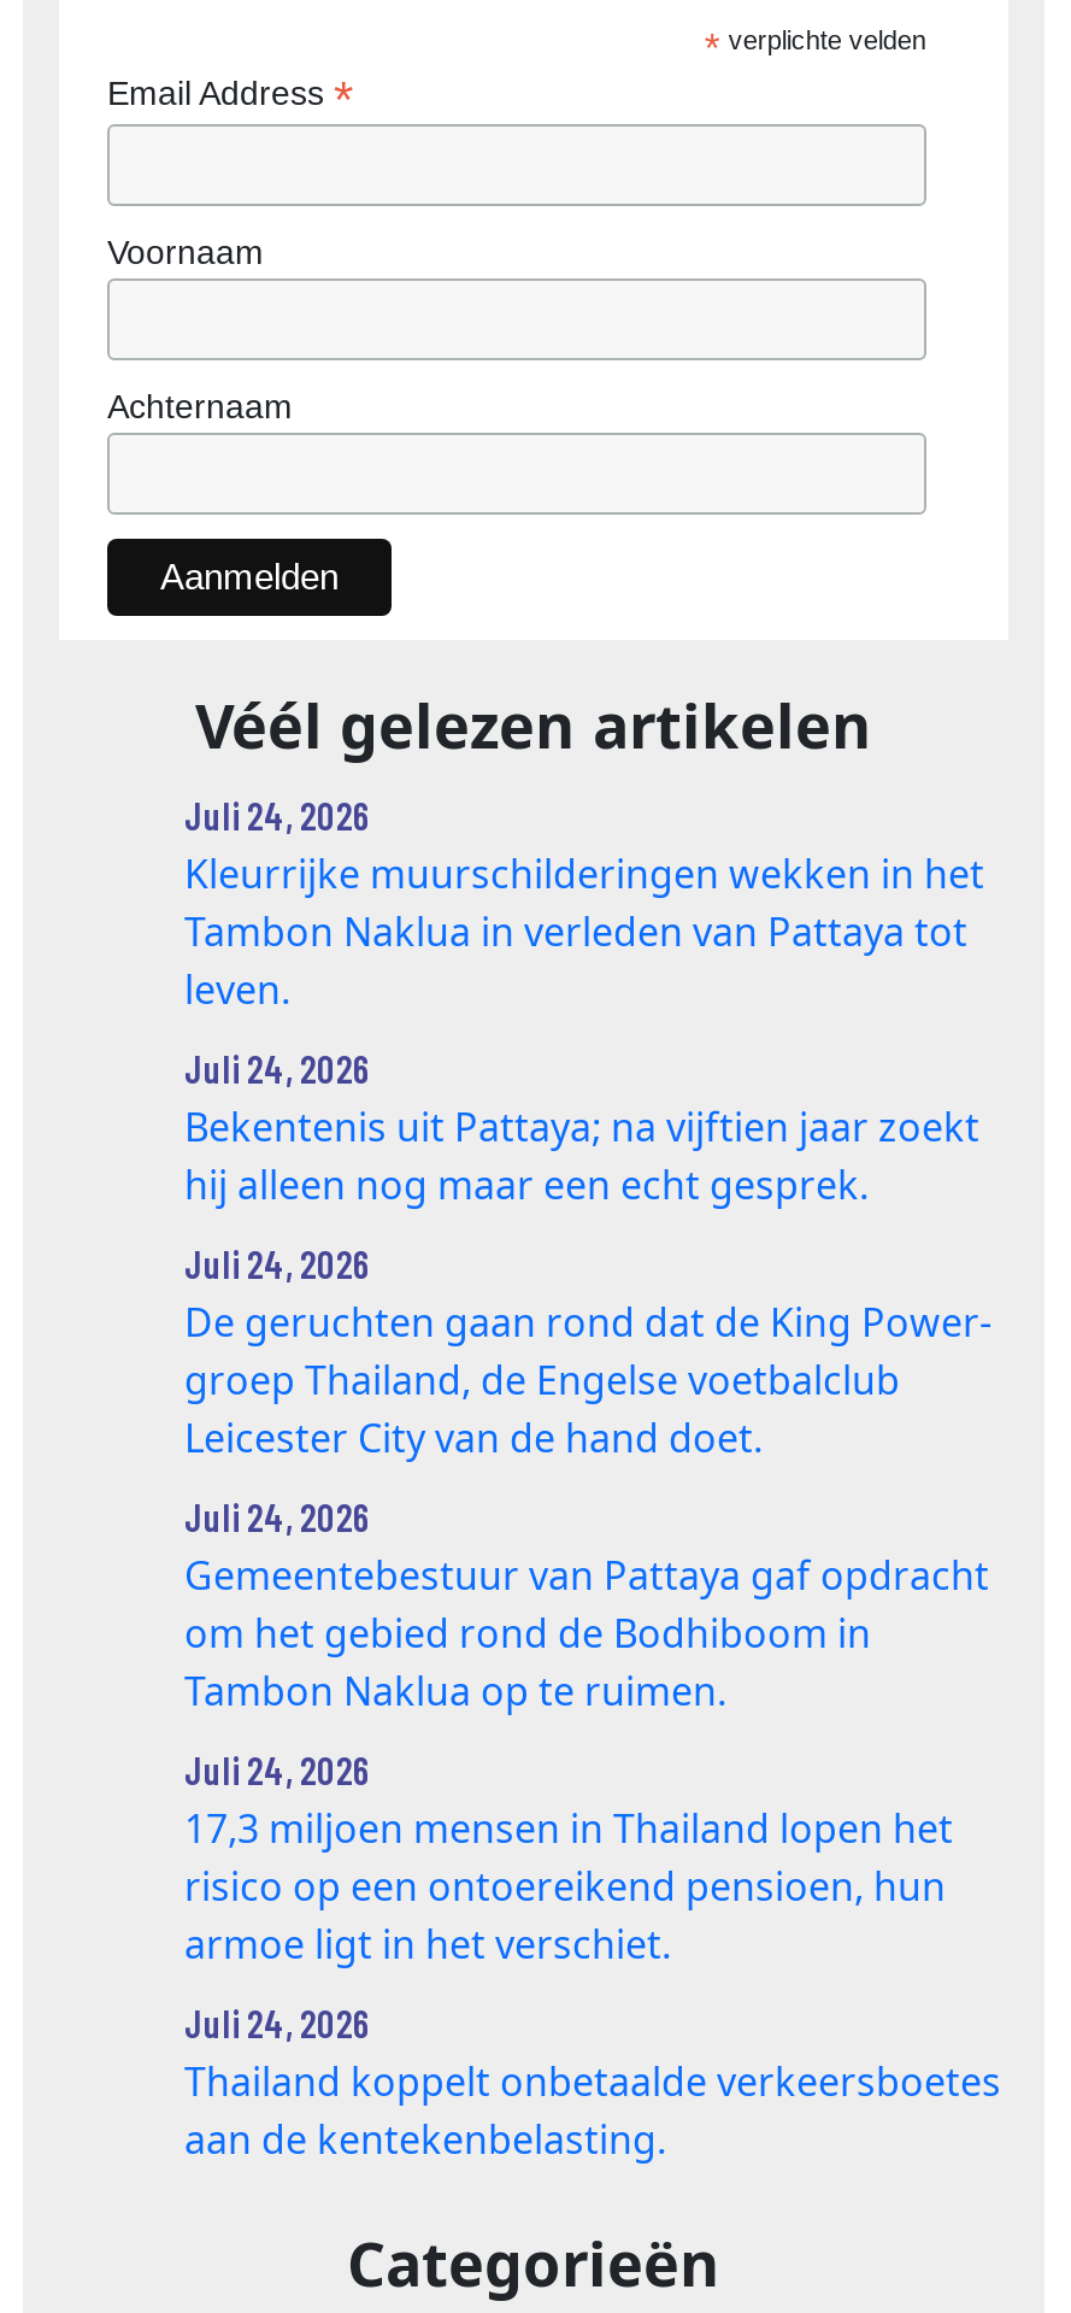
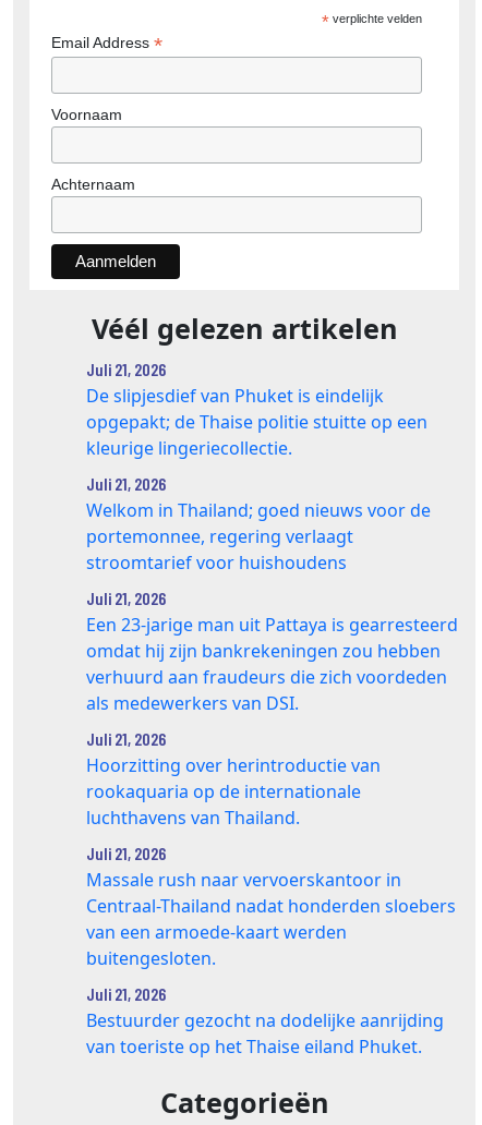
- Juli 24, 2026
- Kleurrijke muurschilderingen wekken in het
- Tambon Naklua in verleden van Pattaya tot
- leven.
+ Juli 21, 2026
+ De slipjesdief van Phuket is eindelijk
+ opgepakt; de Thaise politie stuitte op een
+ kleurige lingeriecollectie.

- Juli 24, 2026
- Bekentenis uit Pattaya; na vijftien jaar zoekt
- hij alleen nog maar een echt gesprek.
+ Juli 21, 2026
+ Welkom in Thailand; goed nieuws voor de
+ portemonnee, regering verlaagt
+ stroomtarief voor huishoudens

- Juli 24, 2026
- De geruchten gaan rond dat de King Power-
- groep Thailand, de Engelse voetbalclub
- Leicester City van de hand doet.
+ Juli 21, 2026
+ Een 23-jarige man uit Pattaya is gearresteerd
+ omdat hij zijn bankrekeningen zou hebben
+ verhuurd aan fraudeurs die zich voordeden
+ als medewerkers van DSI.

- Juli 24, 2026
- Gemeentebestuur van Pattaya gaf opdracht
- om het gebied rond de Bodhiboom in
- Tambon Naklua op te ruimen.
+ Juli 21, 2026
+ Hoorzitting over herintroductie van
+ rookaquaria op de internationale
+ luchthavens van Thailand.

- Juli 24, 2026
- 17,3 miljoen mensen in Thailand lopen het
- risico op een ontoereikend pensioen, hun
- armoe ligt in het verschiet.
+ Juli 21, 2026
+ Massale rush naar vervoerskantoor in
+ Centraal-Thailand nadat honderden sloebers
+ van een armoede-kaart werden
+ buitengesloten.

- Juli 24, 2026
- Thailand koppelt onbetaalde verkeersboetes
- aan de kentekenbelasting.
+ Juli 21, 2026
+ Bestuurder gezocht na dodelijke aanrijding
+ van toeriste op het Thaise eiland Phuket.
